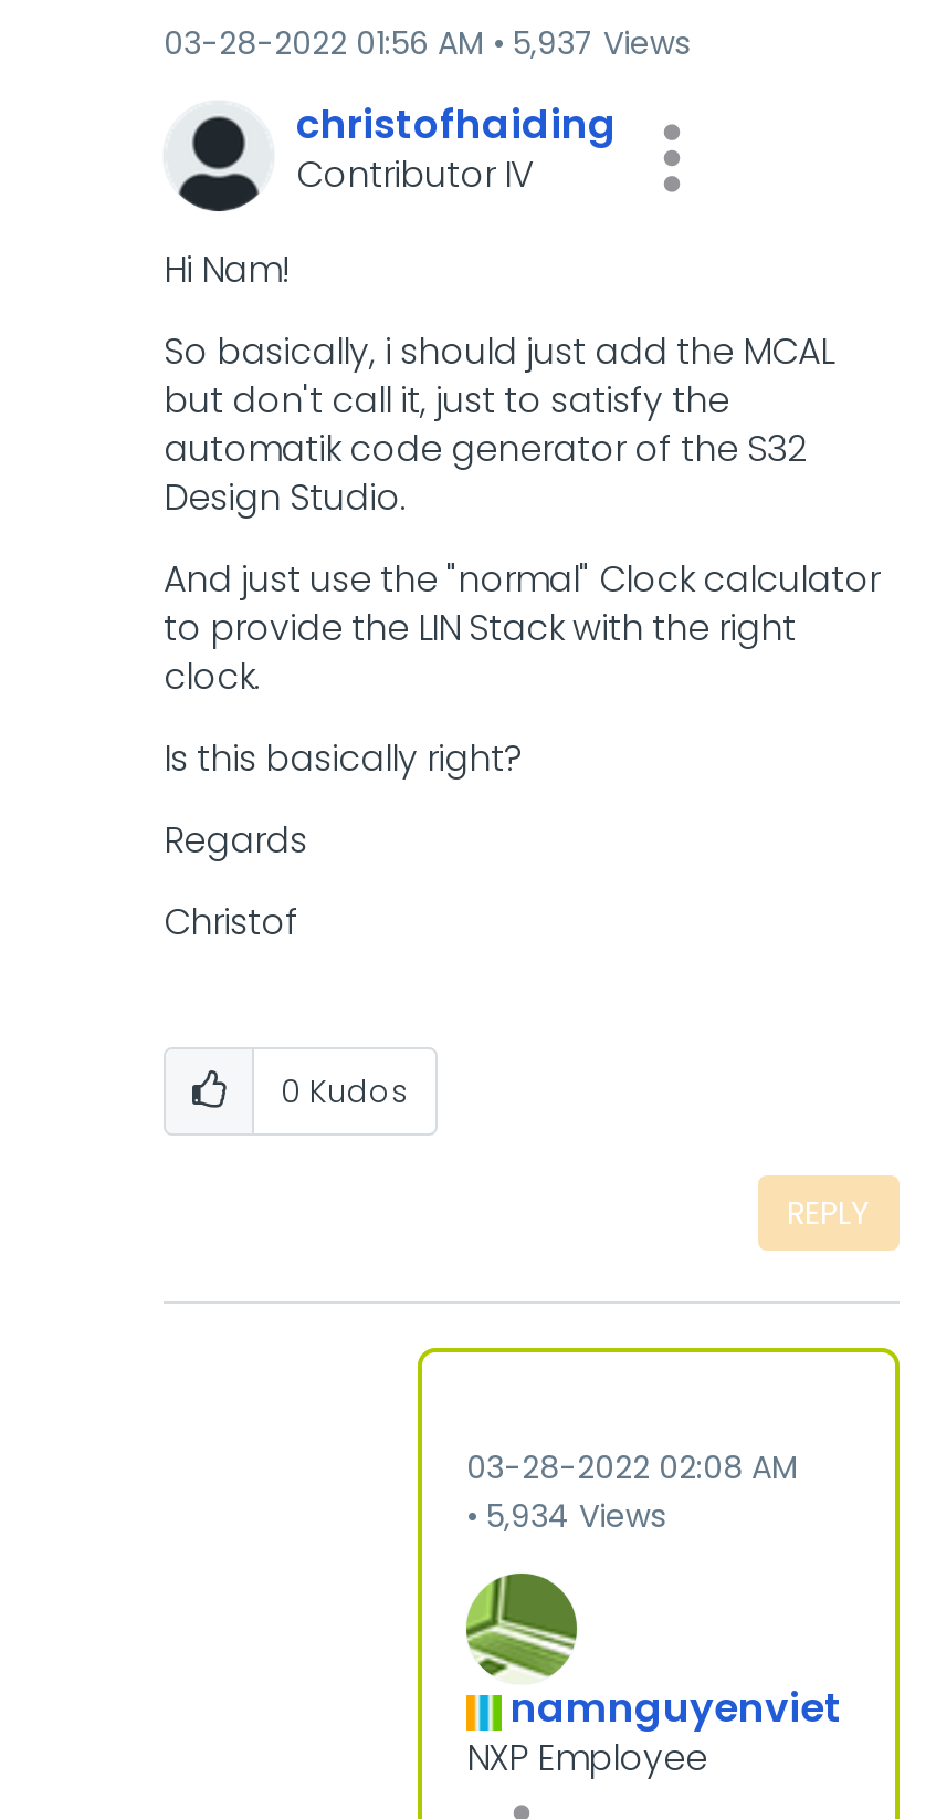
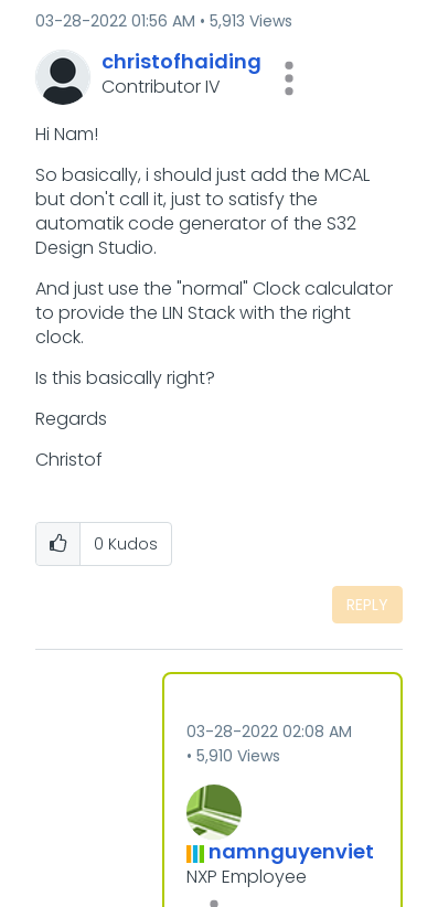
- 03-28-2022 01:56 AM 5,937 Views
+ 03-28-2022 01:56 AM 5,913 Views

- 5,934 Views
+ 5,910 Views
